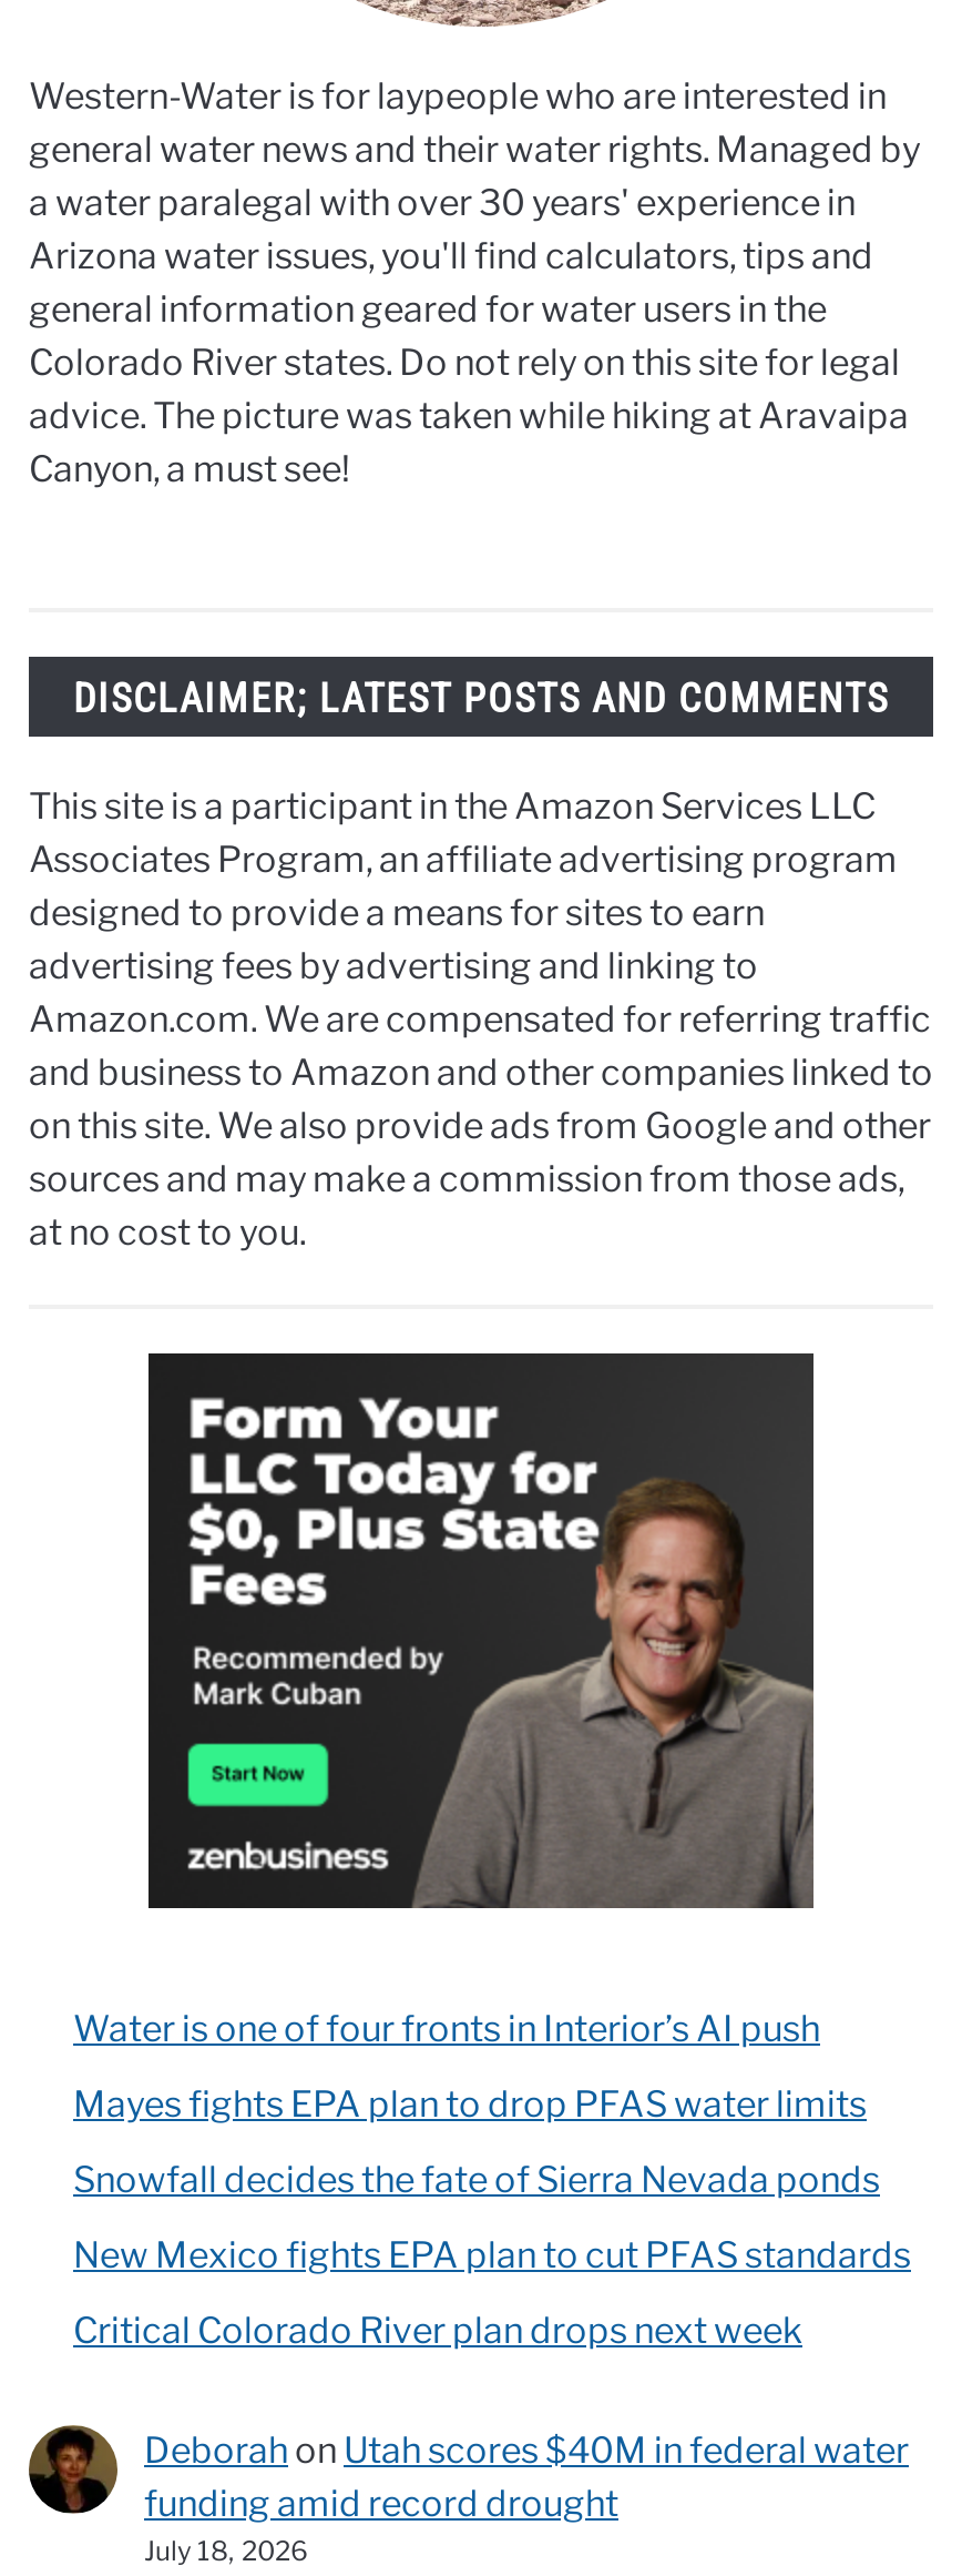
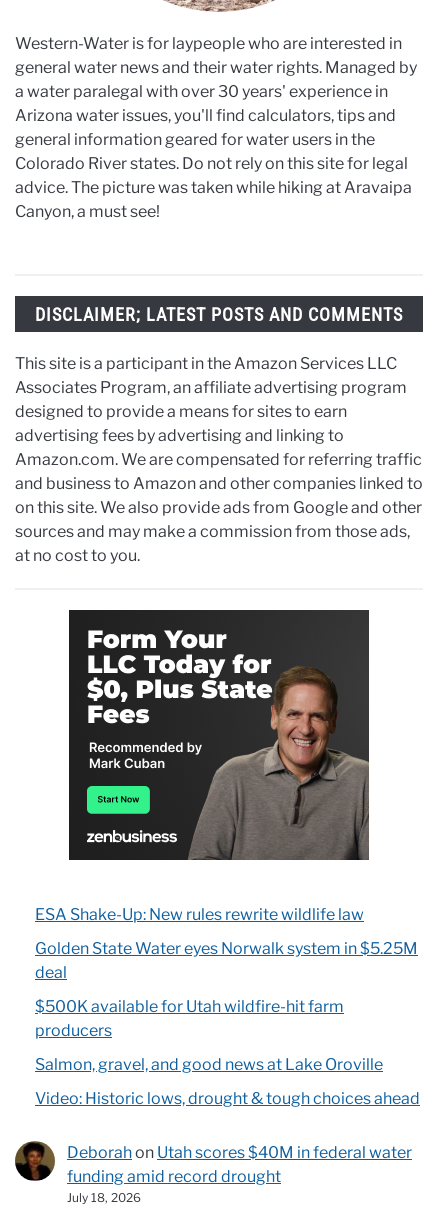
- Water is one of four fronts in Interior’s AI push
+ ESA Shake-Up: New rules rewrite wildlife law

- Mayes fights EPA plan to drop PFAS water limits
+ Golden State Water eyes Norwalk system in $5.25M
+ deal

- Snowfall decides the fate of Sierra Nevada ponds
+ $500K available for Utah wildfire-hit farm
+ producers

- New Mexico fights EPA plan to cut PFAS standards
+ Salmon, gravel, and good news at Lake Oroville

- Critical Colorado River plan drops next week
+ Video: Historic lows, drought & tough choices ahead
